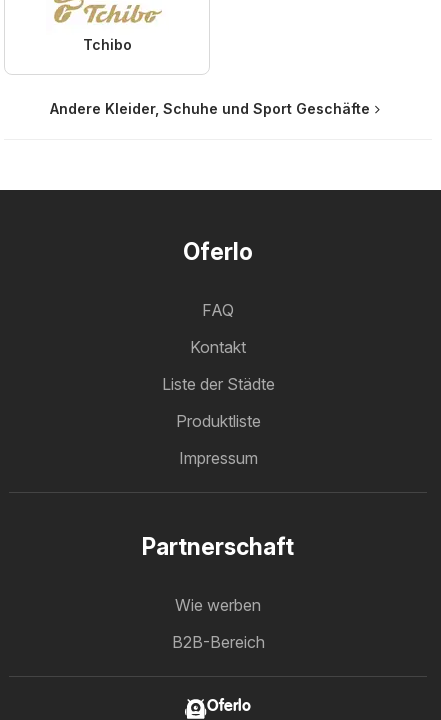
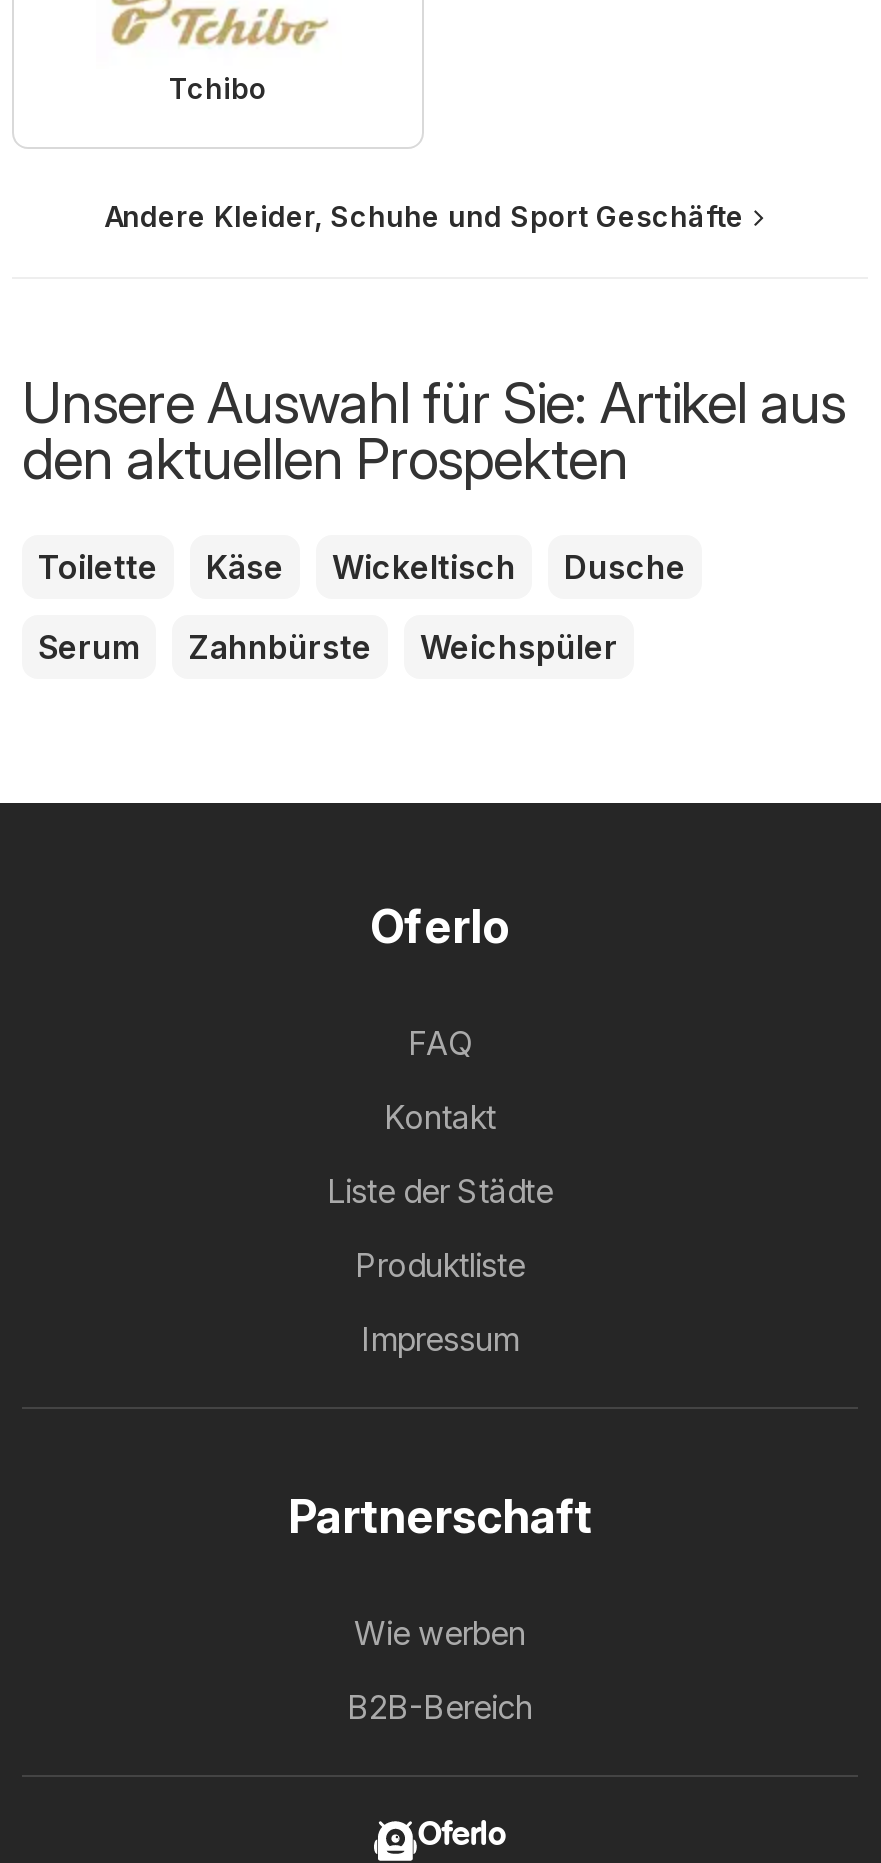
+ Unsere Auswahl für Sie: Artikel aus
+ den aktuellen Prospekten
+ Toilette
+ Käse
+ Wickeltisch
+ Dusche
+ Serum
+ Zahnbürste
+ Weichspüler
